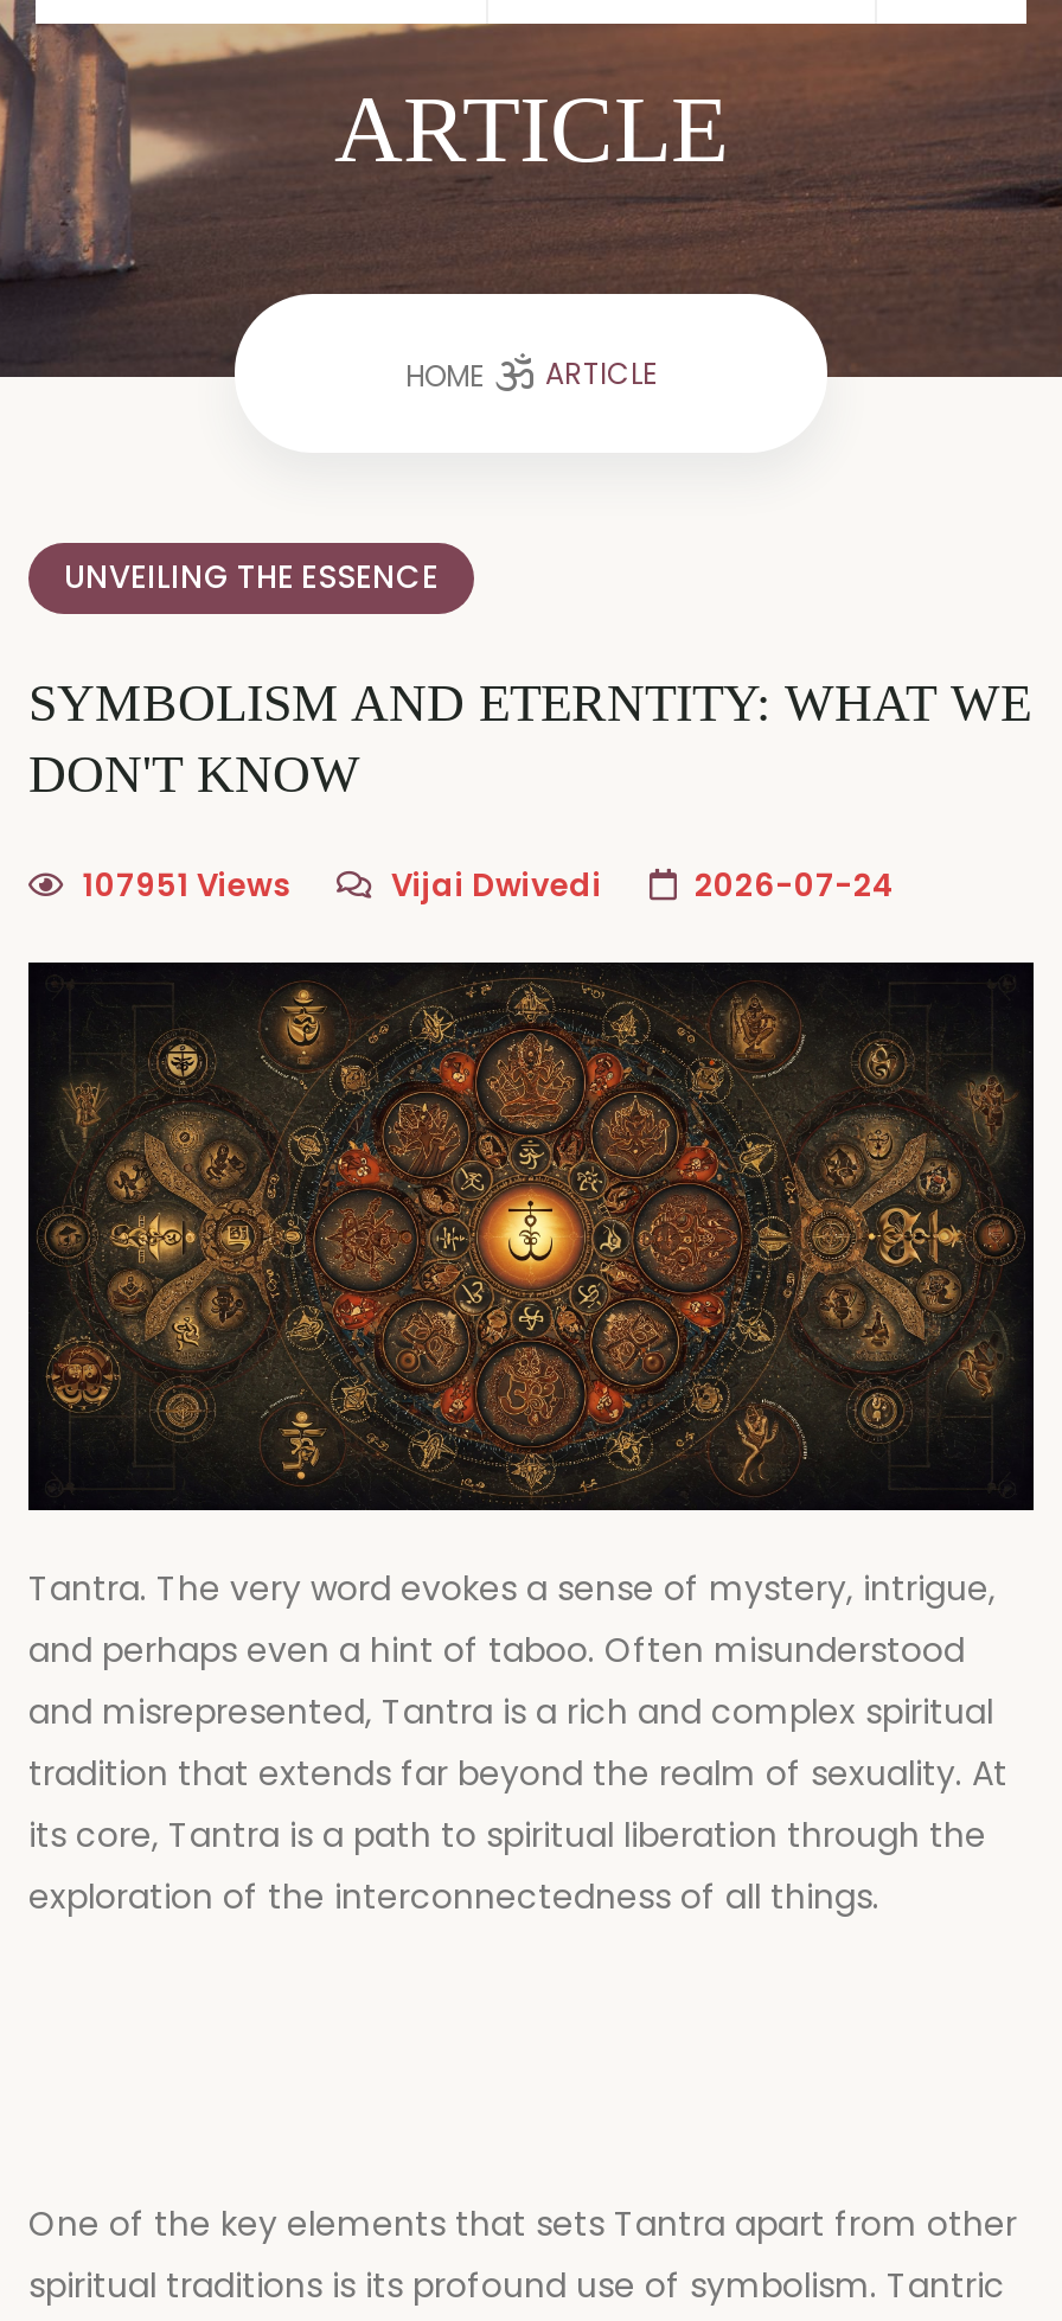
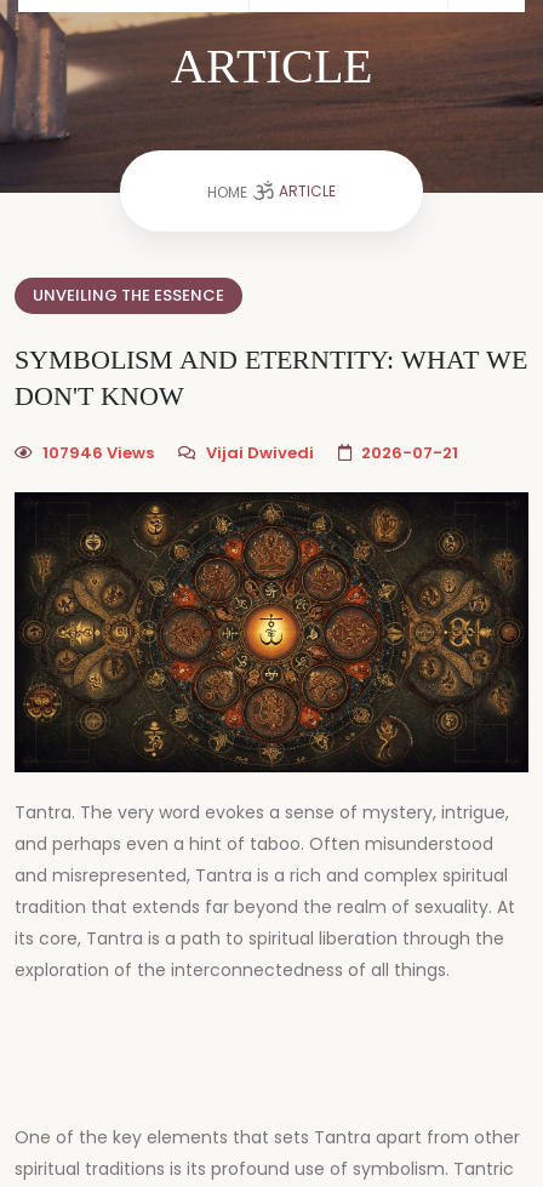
- 107951 Views
+ 107946 Views

- Vijai Dwivedi 2026-07-24
+ Vijai Dwivedi 2026-07-21
